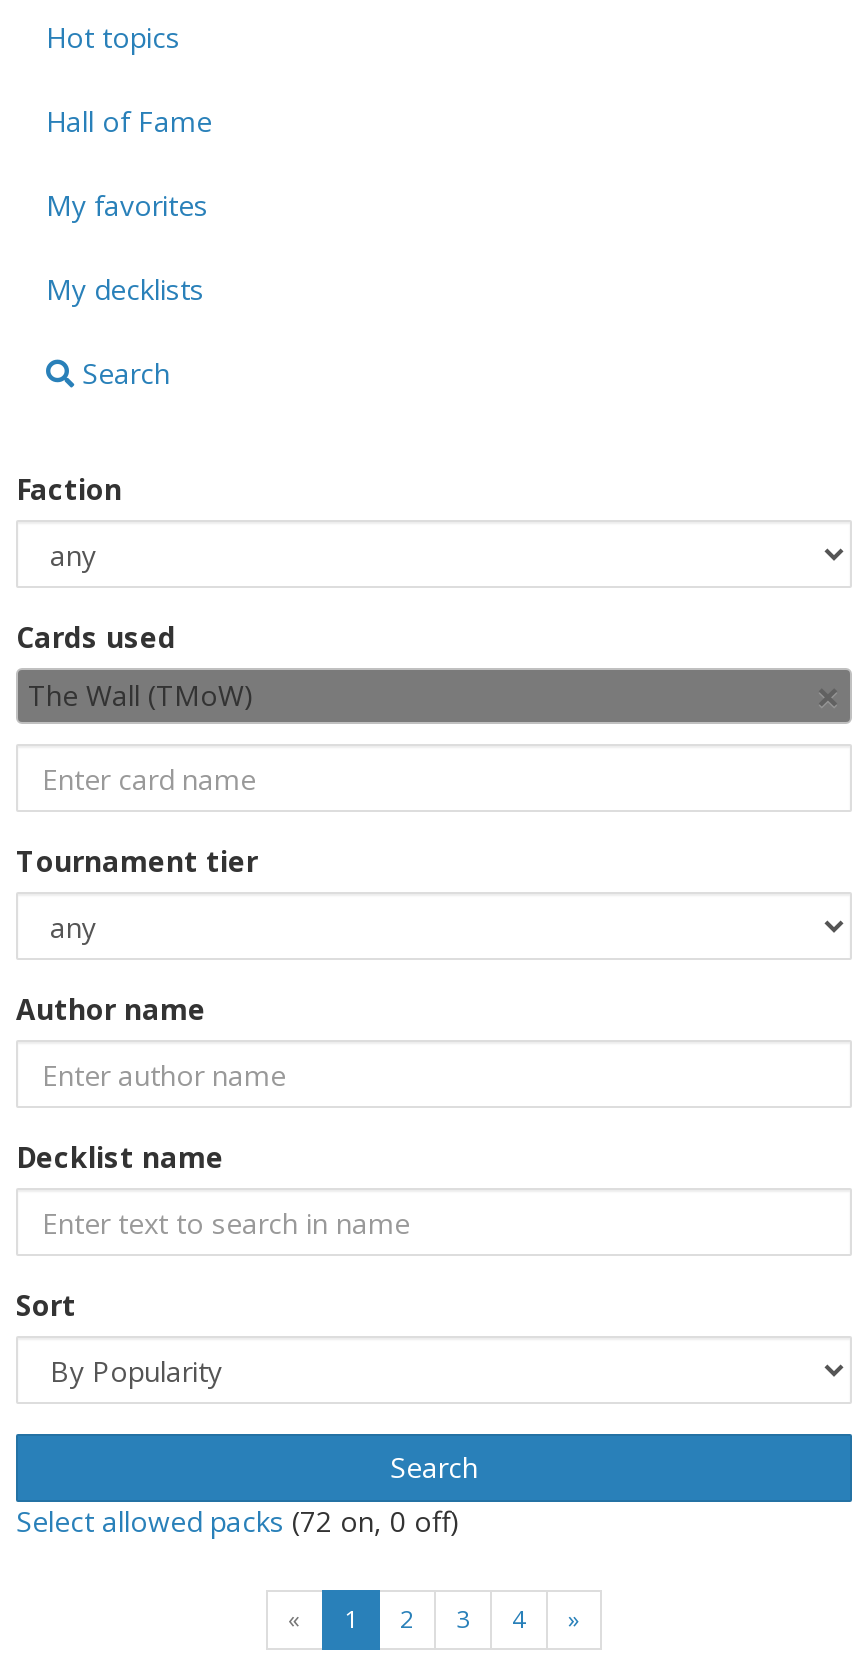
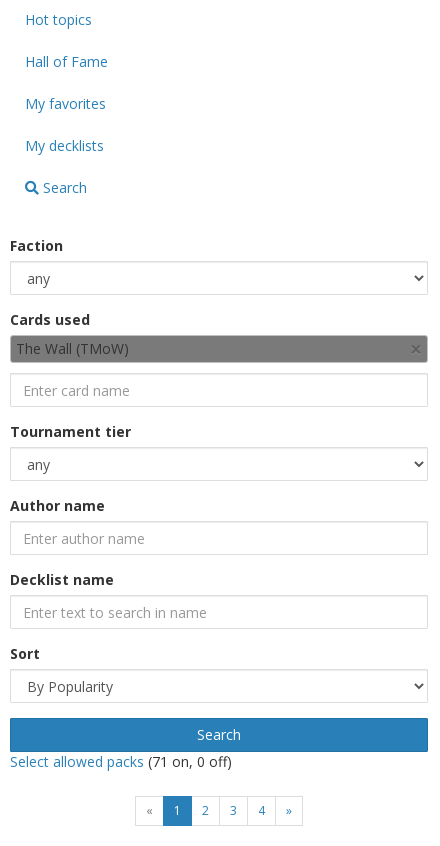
- Select allowed packs(72on,0off)
+ Select allowed packs(71on,0off)
